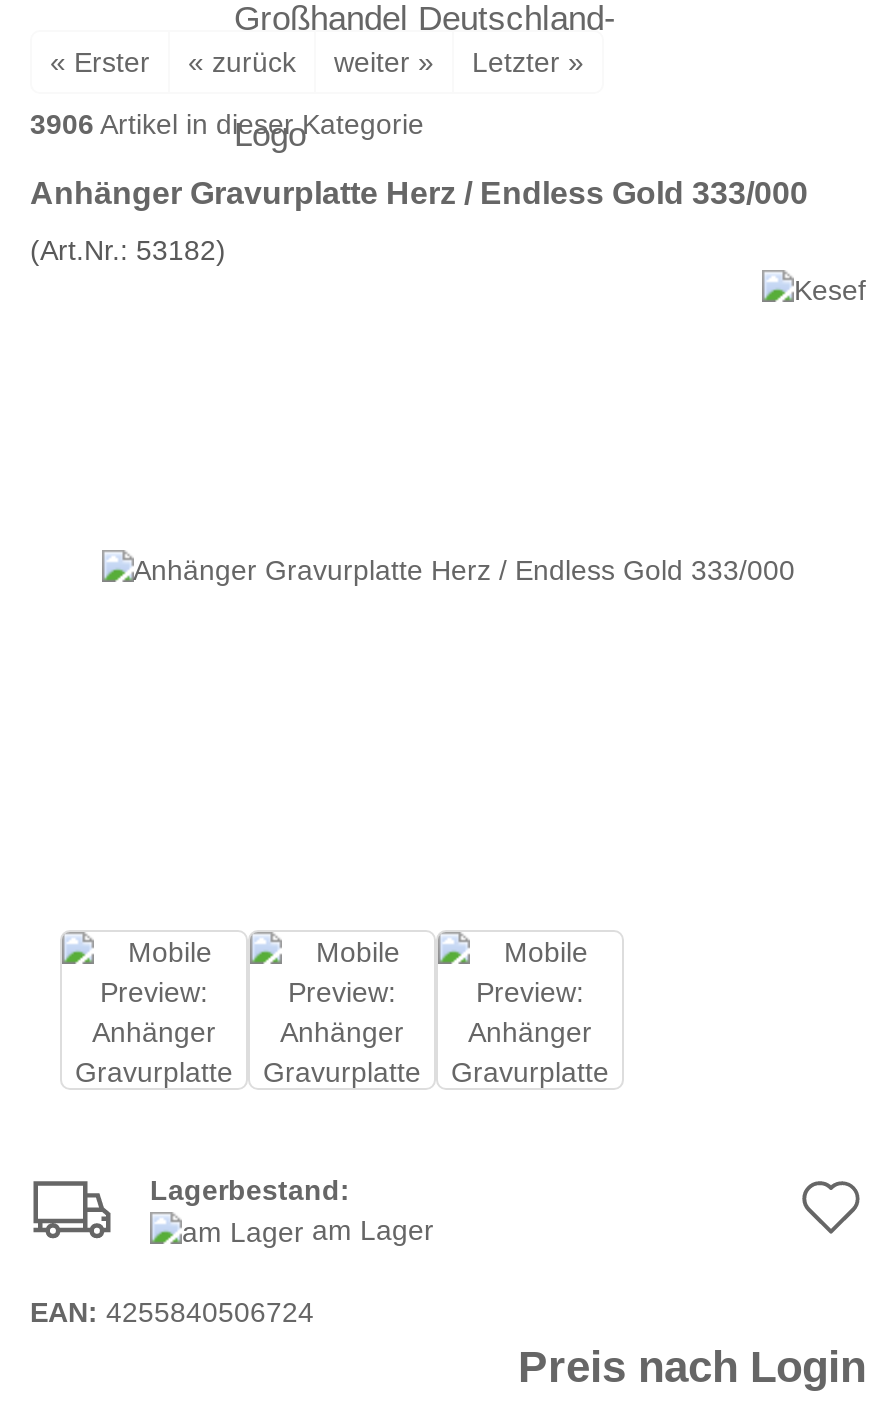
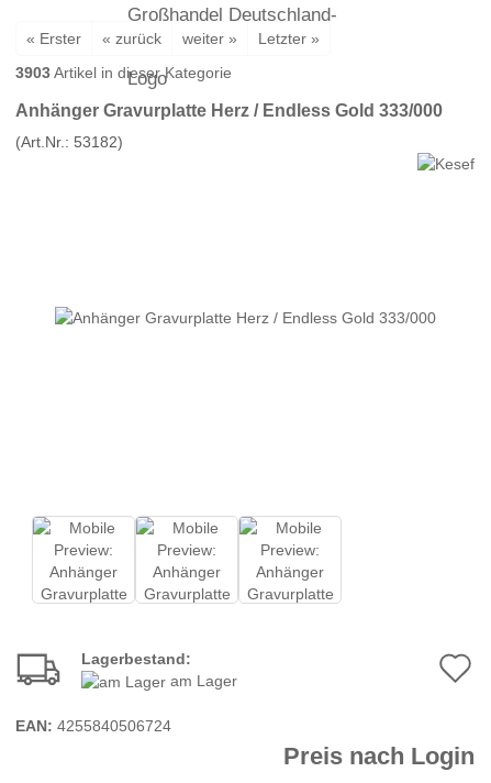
- 3906 Artikel in dieser Kategorie
+ 3903 Artikel in dieser Kategorie
